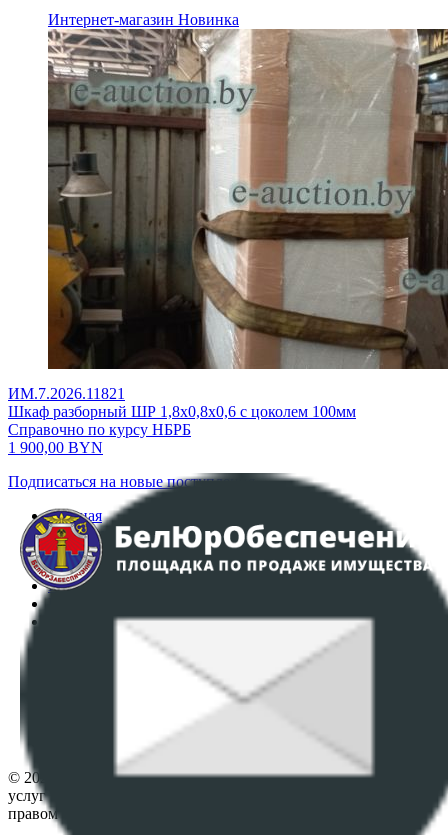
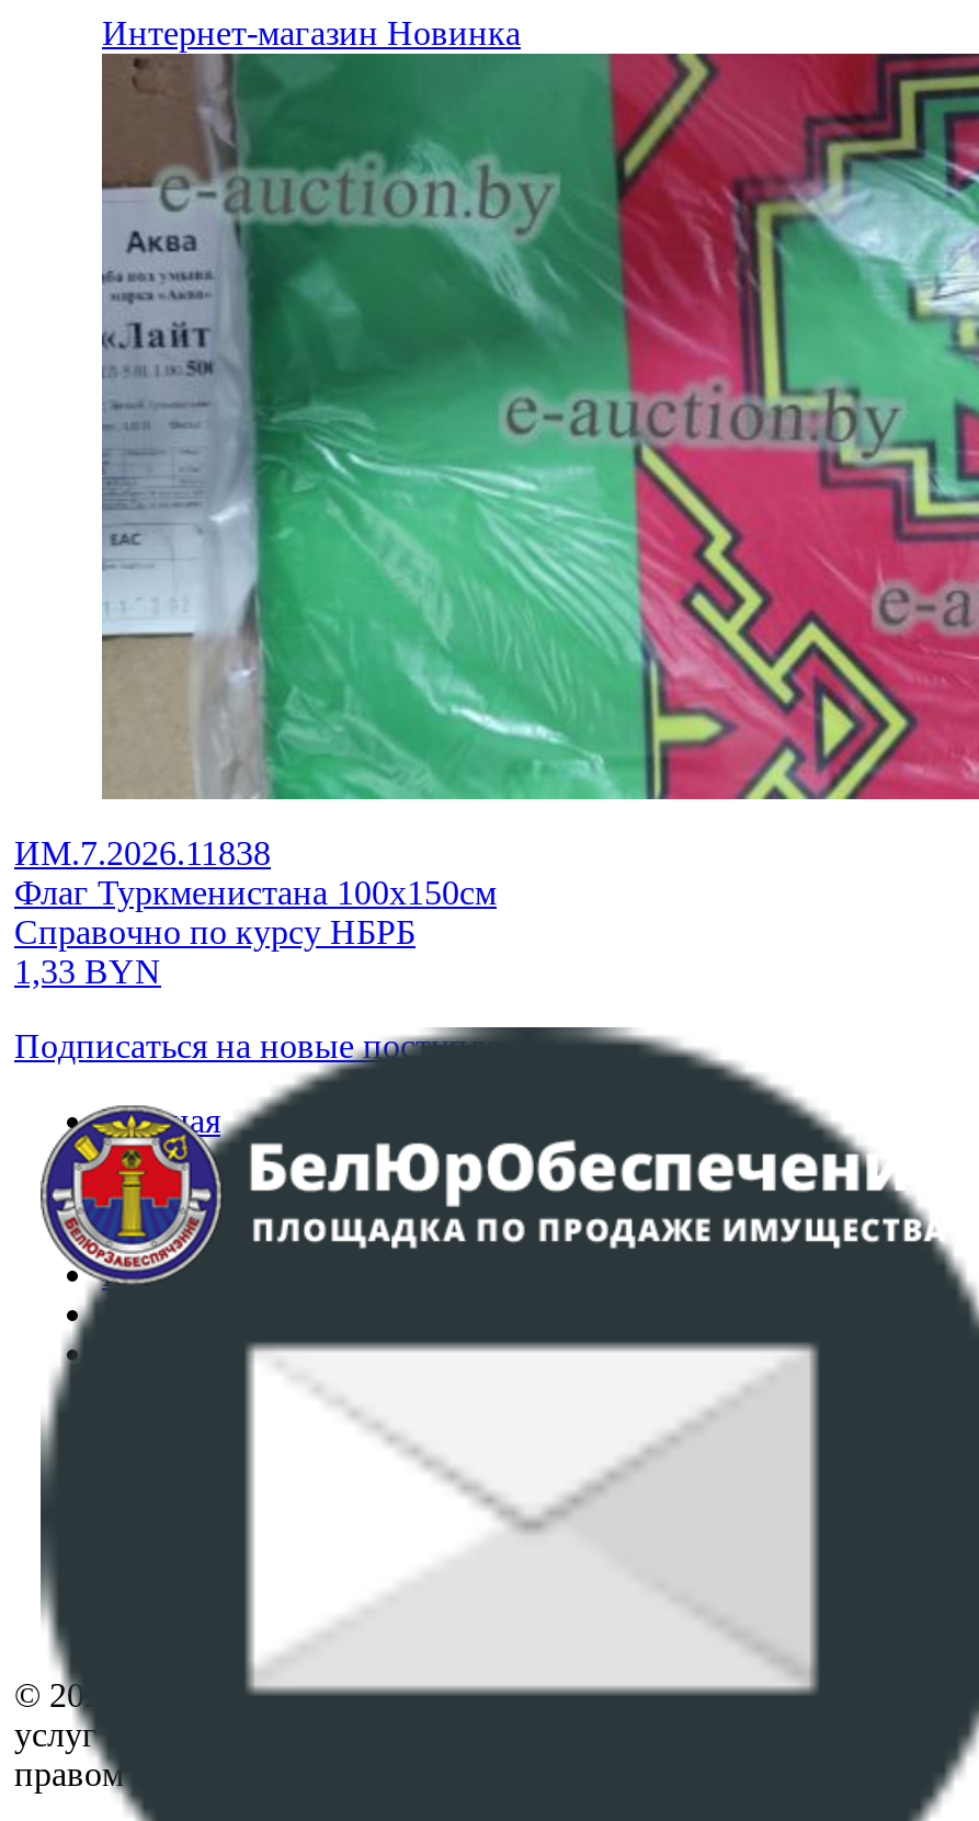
- [image]
- ИМ.7.2026.11821
- Шкаф разборный ШР 1,8х0,8х0,6 с цоколем 100мм
+ [image]
+ ИМ.7.2026.11838
+ Флаг Туркменистана 100х150см

- 1 900,00 BYN
+ 1,33 BYN
